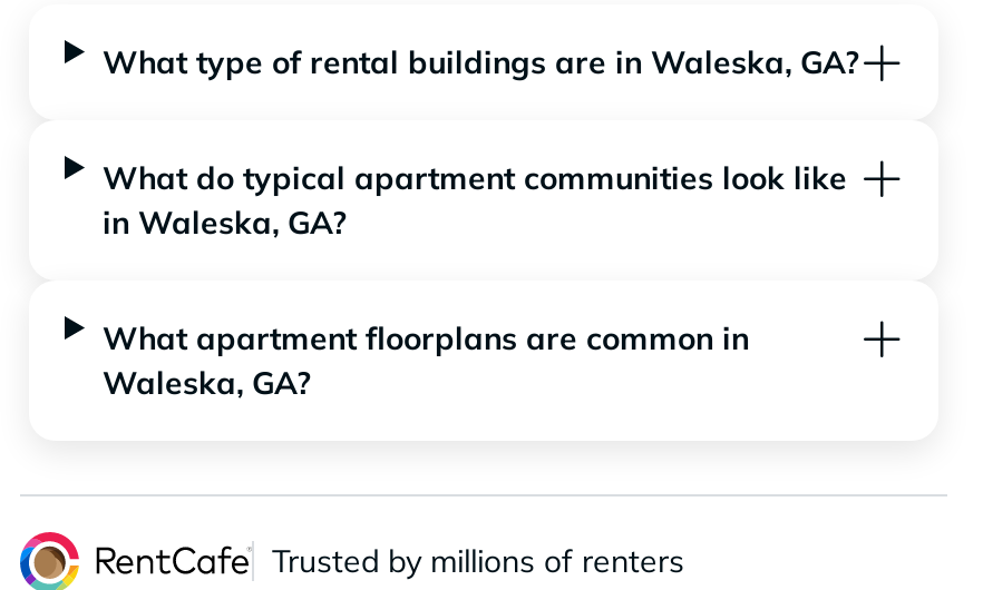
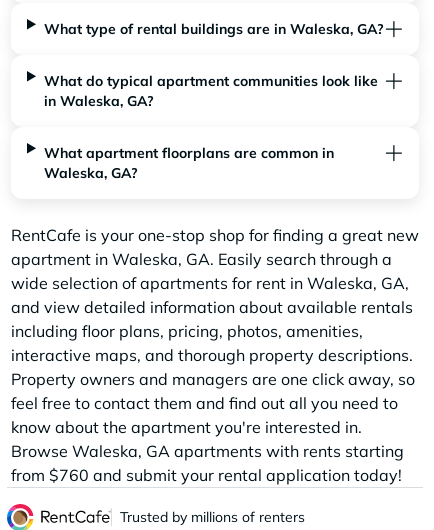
+ RentCafe is your one-stop shop for finding a great new
+ apartment in Waleska, GA. Easily search through a
+ wide selection of apartments for rent in Waleska, GA,
+ and view detailed information about available rentals
+ including floor plans, pricing, photos, amenities,
+ interactive maps, and thorough property descriptions.
+ Property owners and managers are one click away, so
+ feel free to contact them and find out all you need to
+ know about the apartment you're interested in.
+ Browse Waleska, GA apartments with rents starting
+ from $760 and submit your rental application today!
